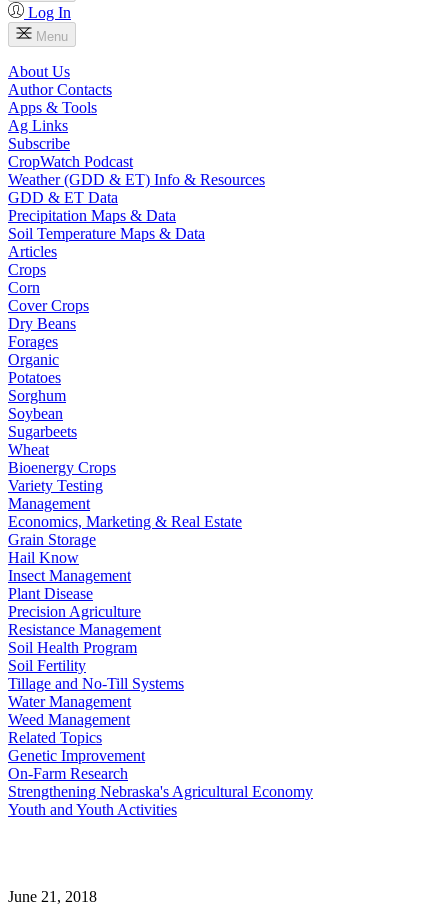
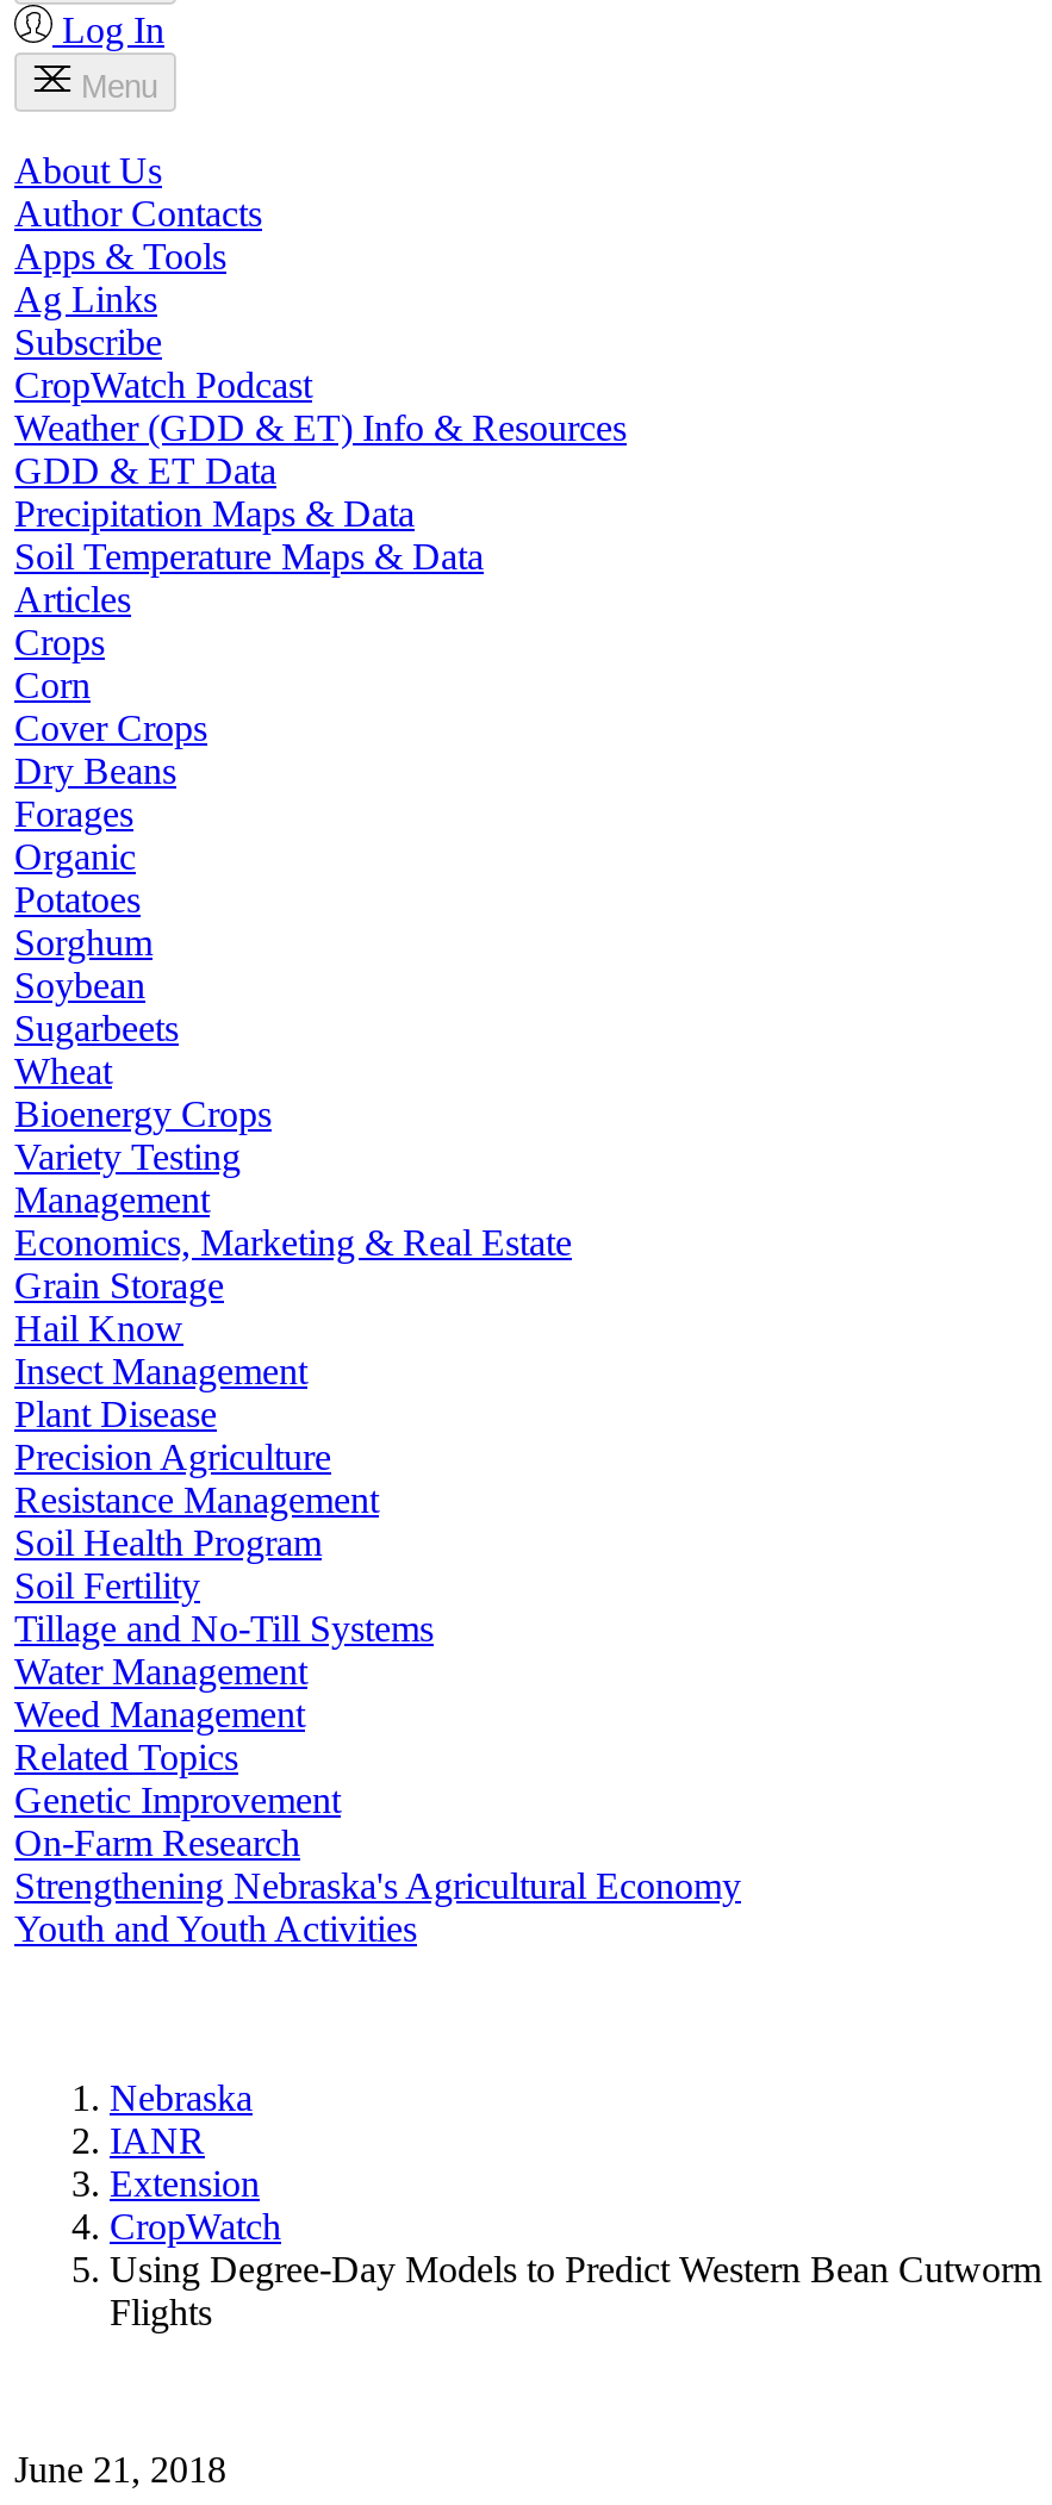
+ Nebraska
+ IANR
+ Extension
+ CropWatch
+ Using Degree-Day Models to Predict Western Bean Cutworm
+ Flights
